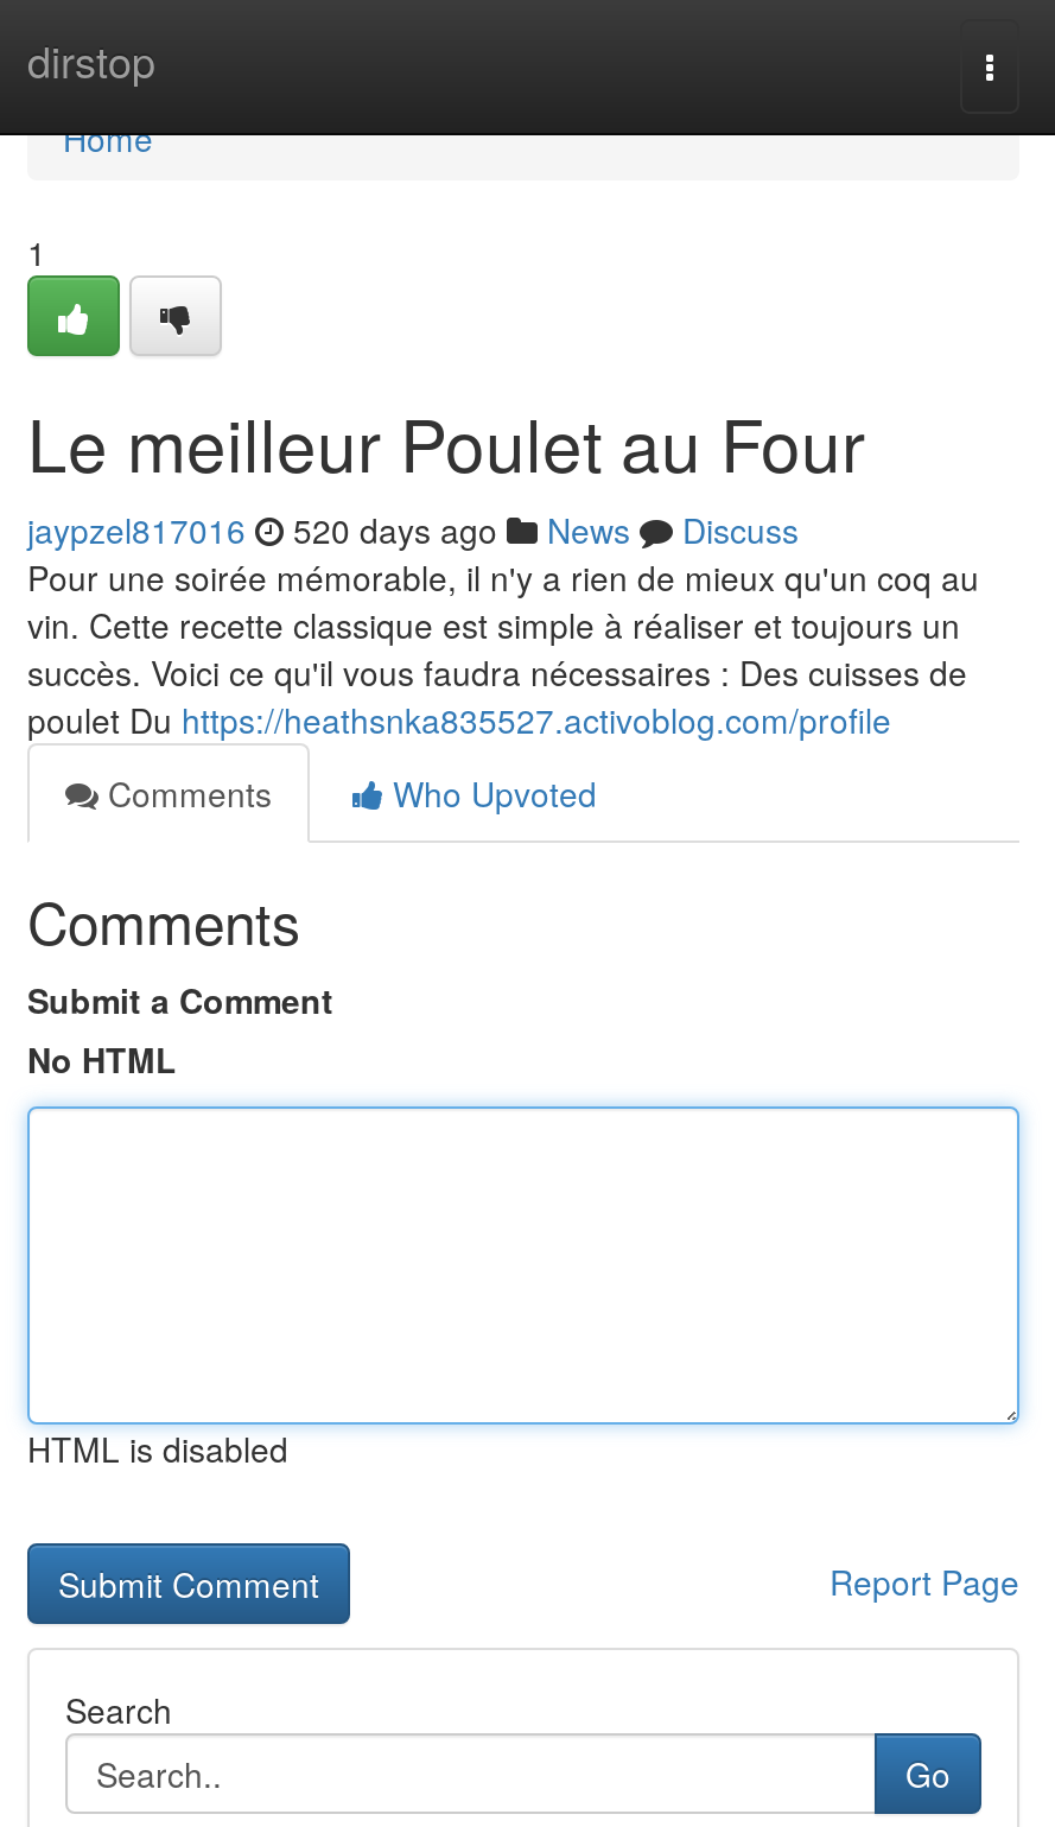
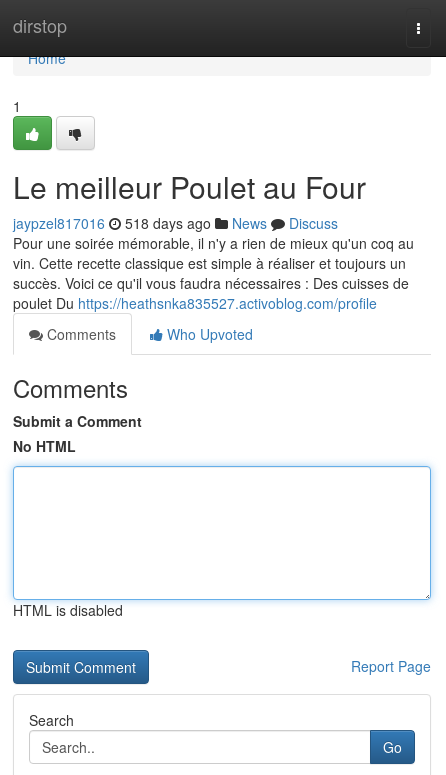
- jaypzel817016 520 days ago News Discuss
+ jaypzel817016 518 days ago News Discuss
